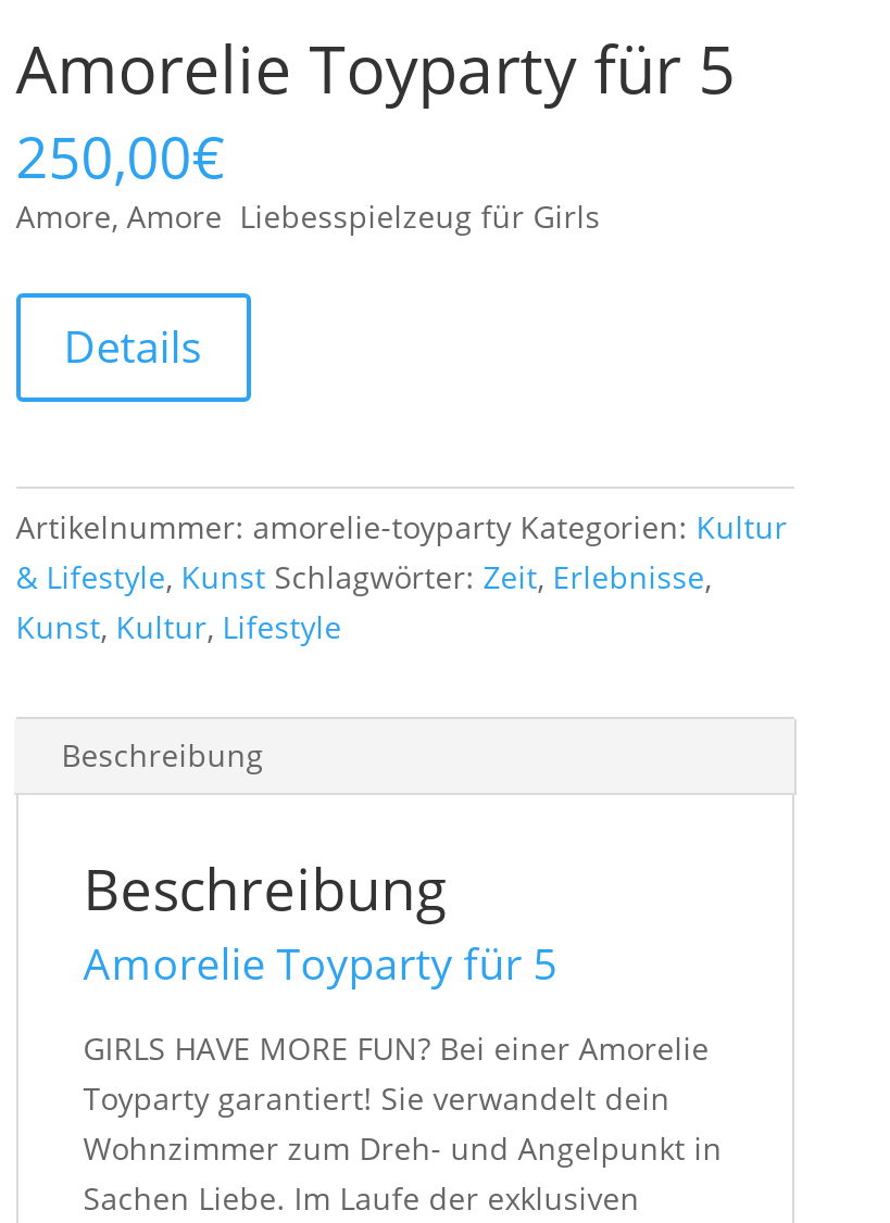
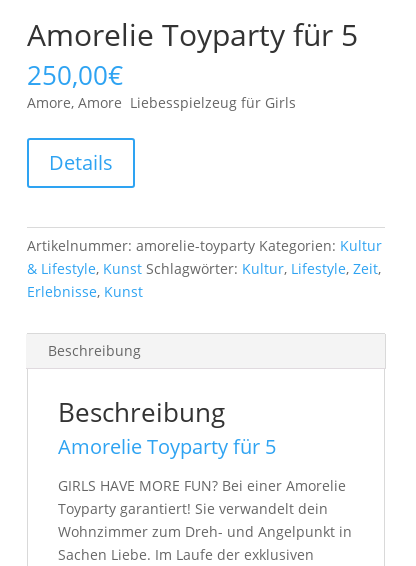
- & Lifestyle, Kunst Schlagwörter: Zeit, Erlebnisse,
- Kunst, Kultur, Lifestyle
+ & Lifestyle, Kunst Schlagwörter: Kultur, Lifestyle, Zeit,
+ Erlebnisse, Kunst
